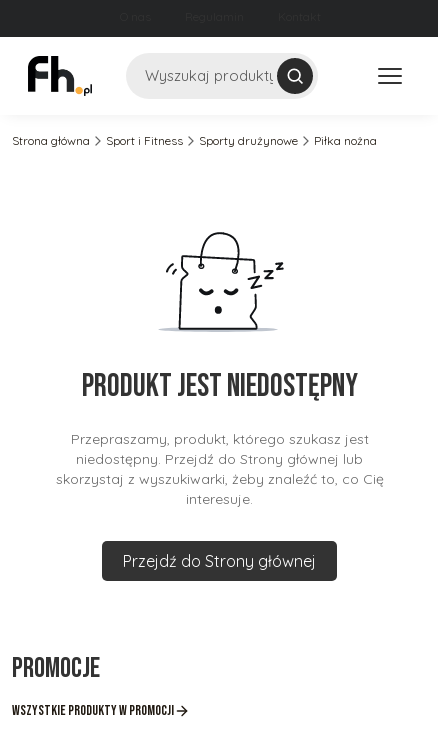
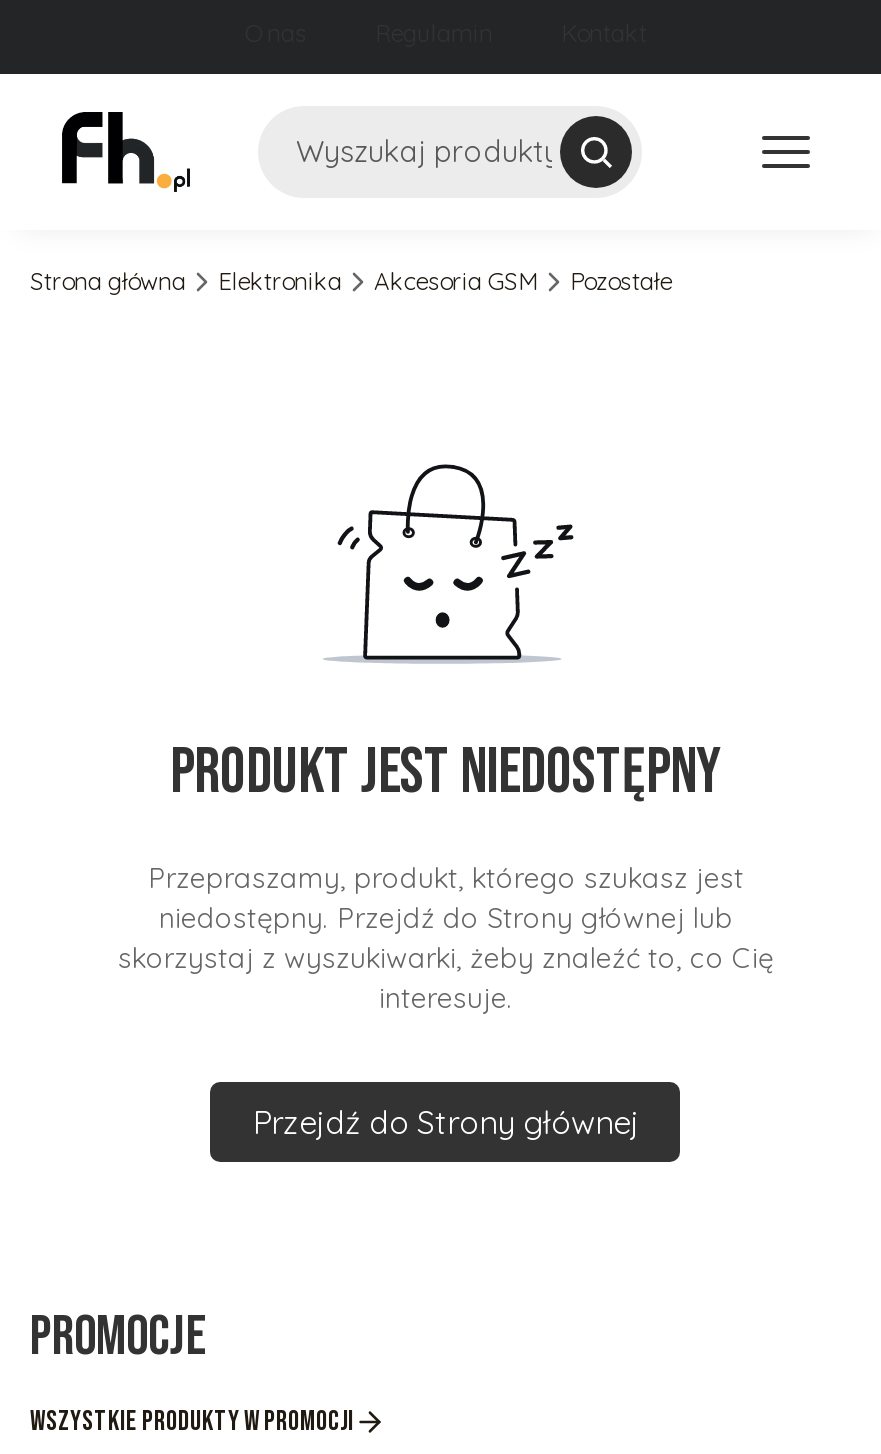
- Sport i Fitness
- Sporty drużynowe
- Piłka nożna
+ Elektronika
+ Akcesoria GSM
+ Pozostałe
